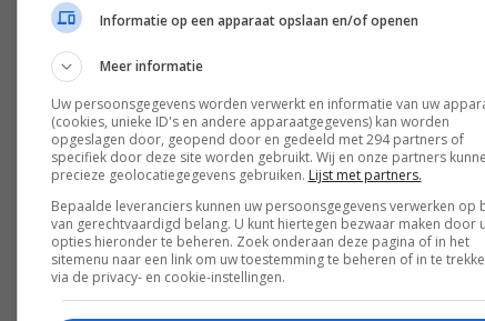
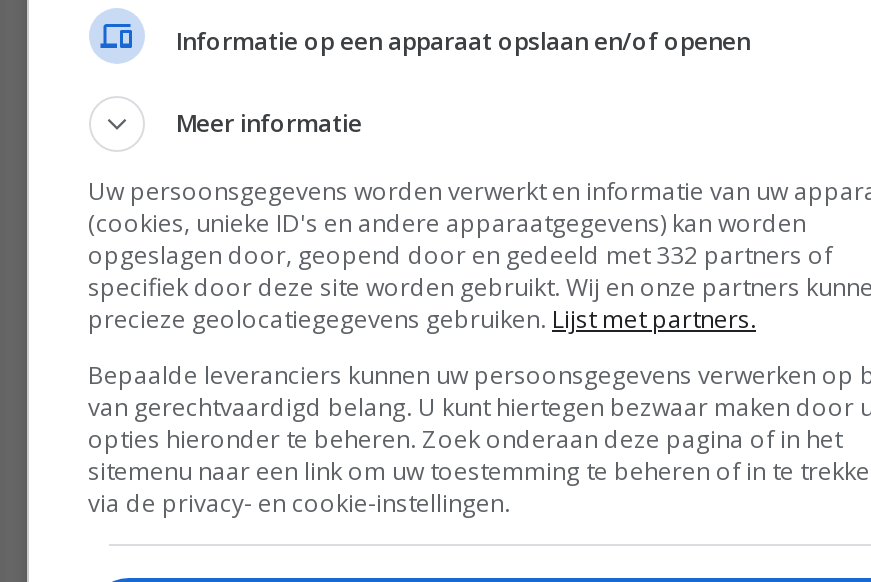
- opgeslagen door, geopend door en gedeeld met 294 partners of
+ opgeslagen door, geopend door en gedeeld met 332 partners of
